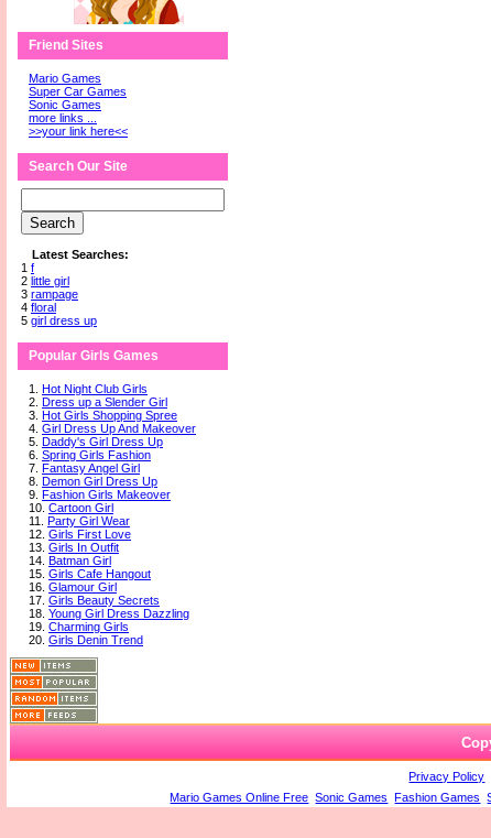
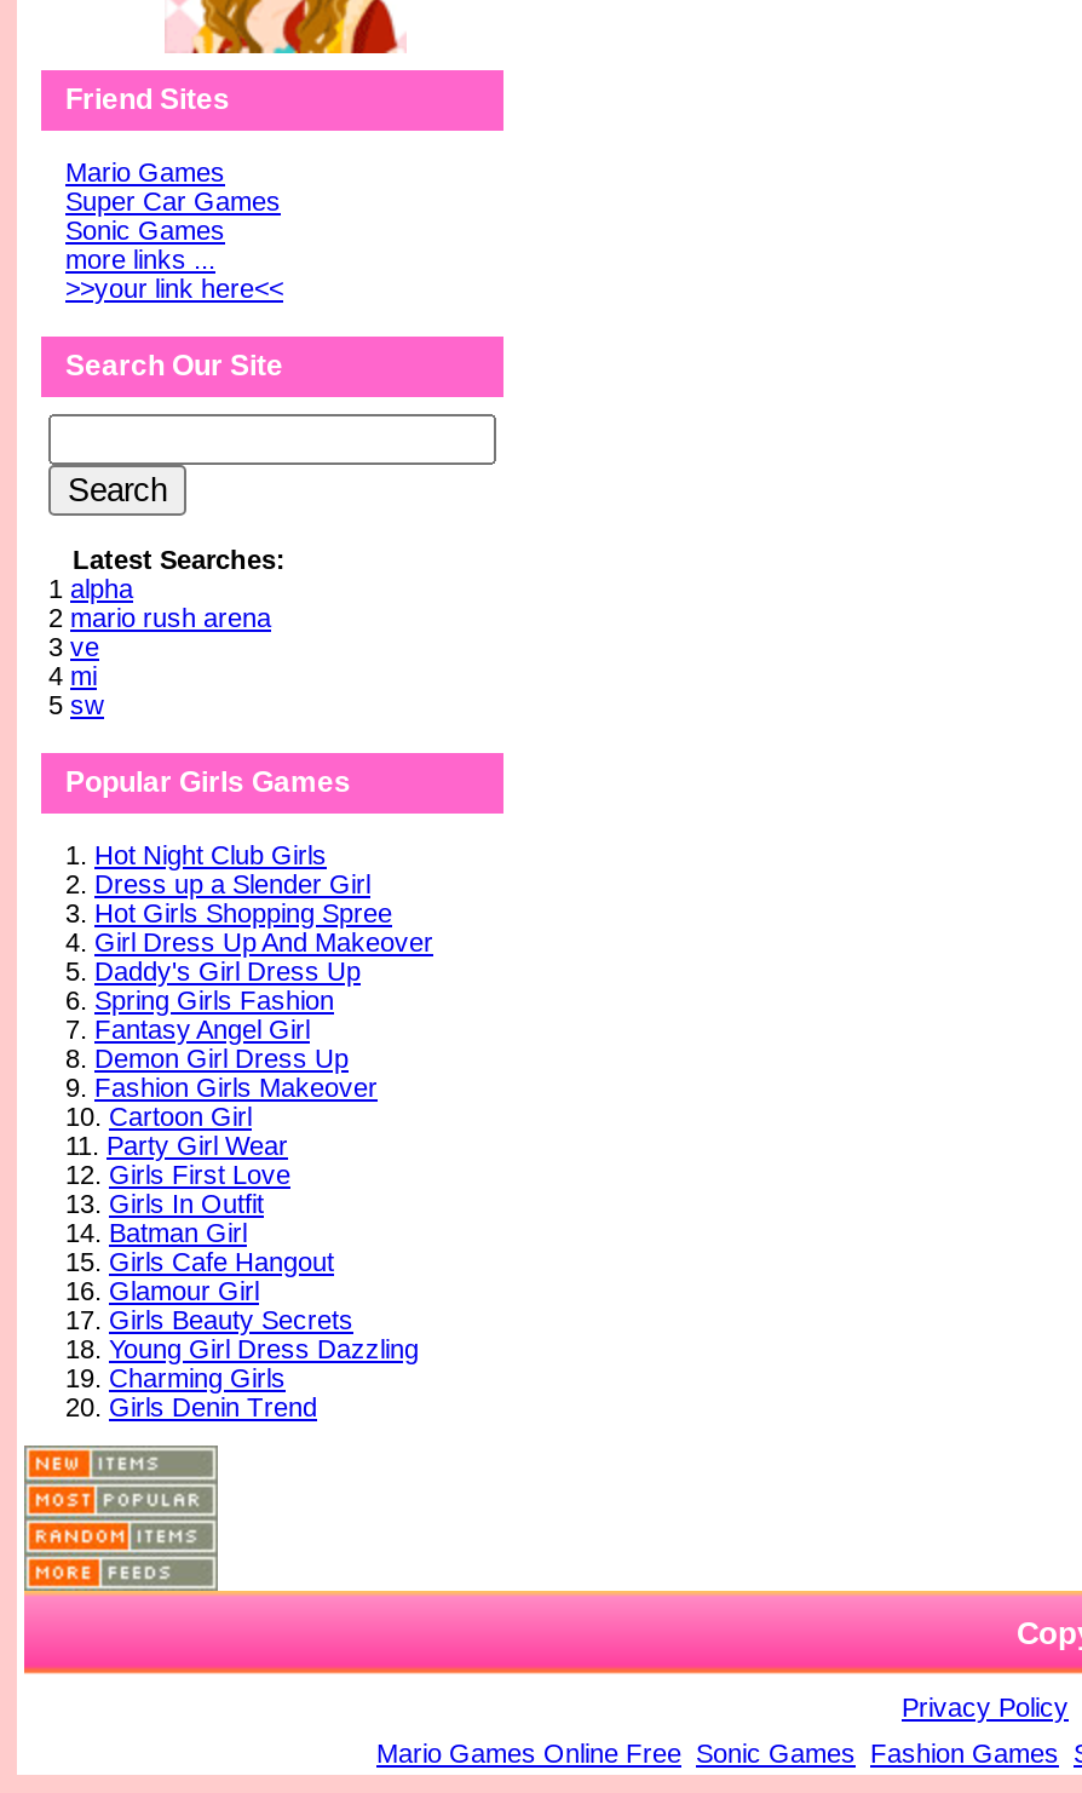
- 1 f
- 2 little girl
- 3 rampage
- 4 floral
- 5 girl dress up
+ 1 alpha
+ 2 mario rush arena
+ 3 ve
+ 4 mi
+ 5 sw
